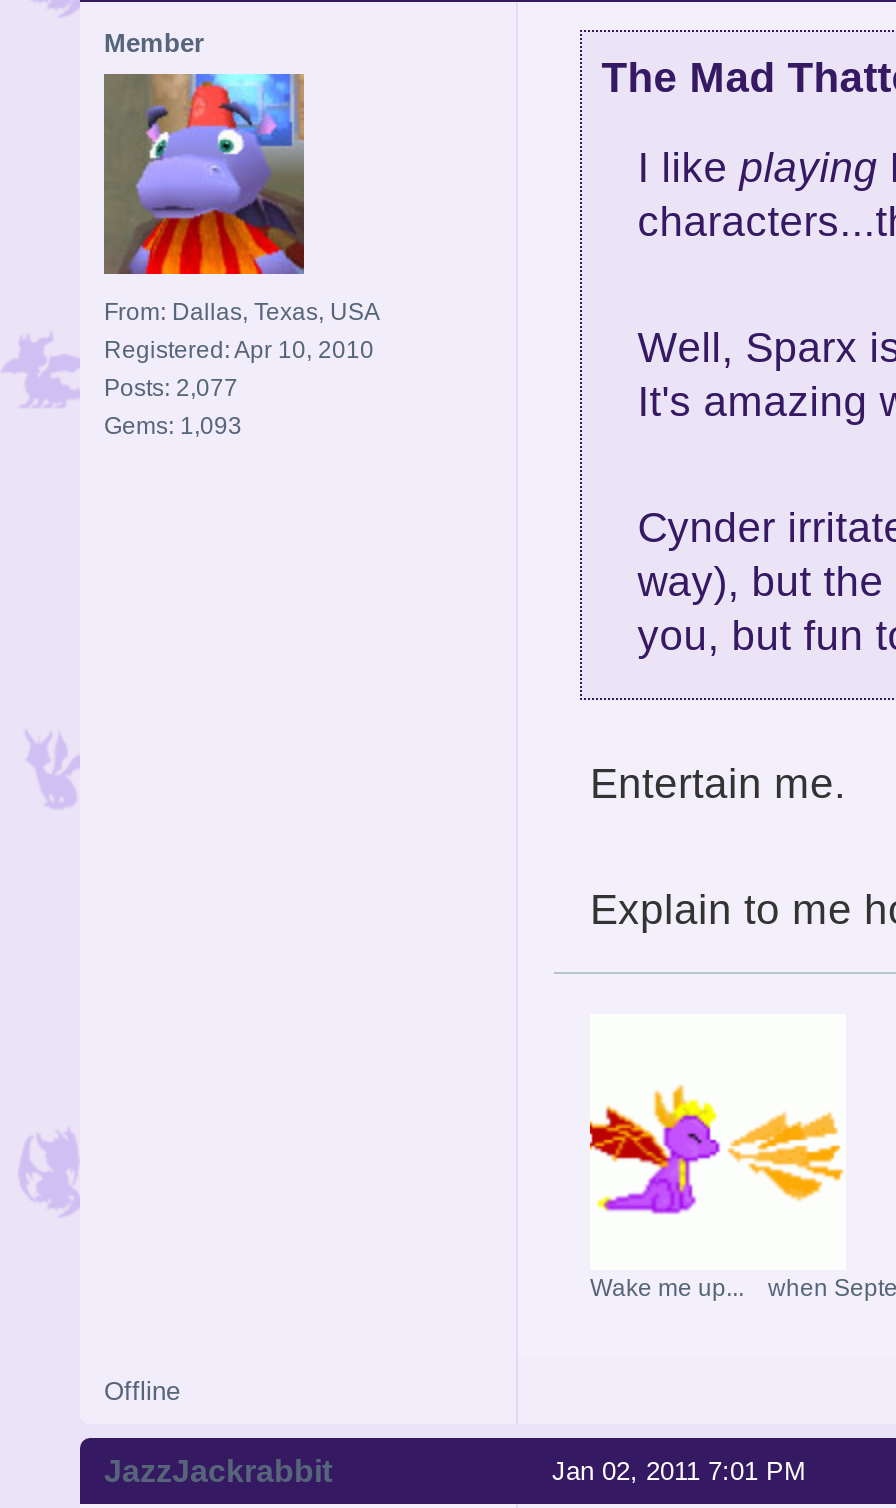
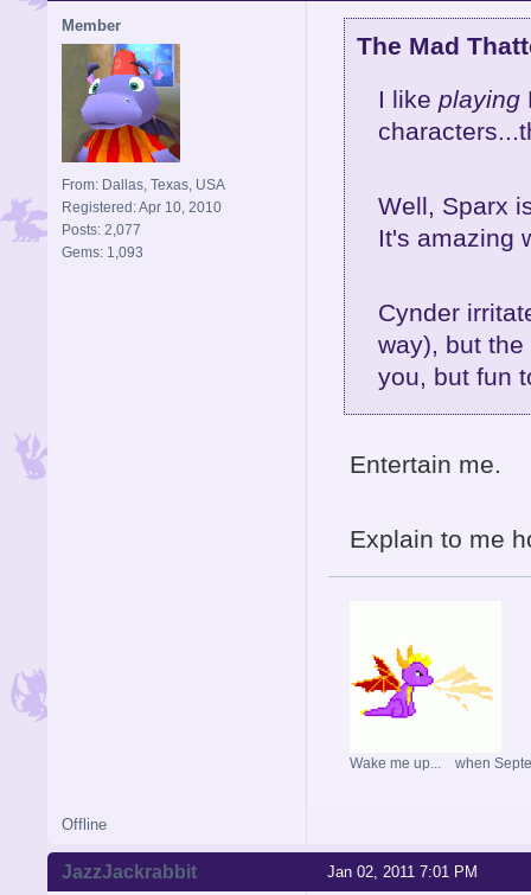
- [image]
+ [image]
